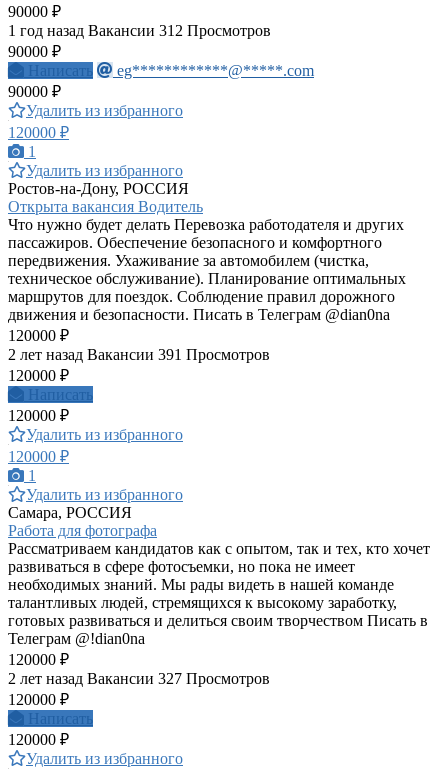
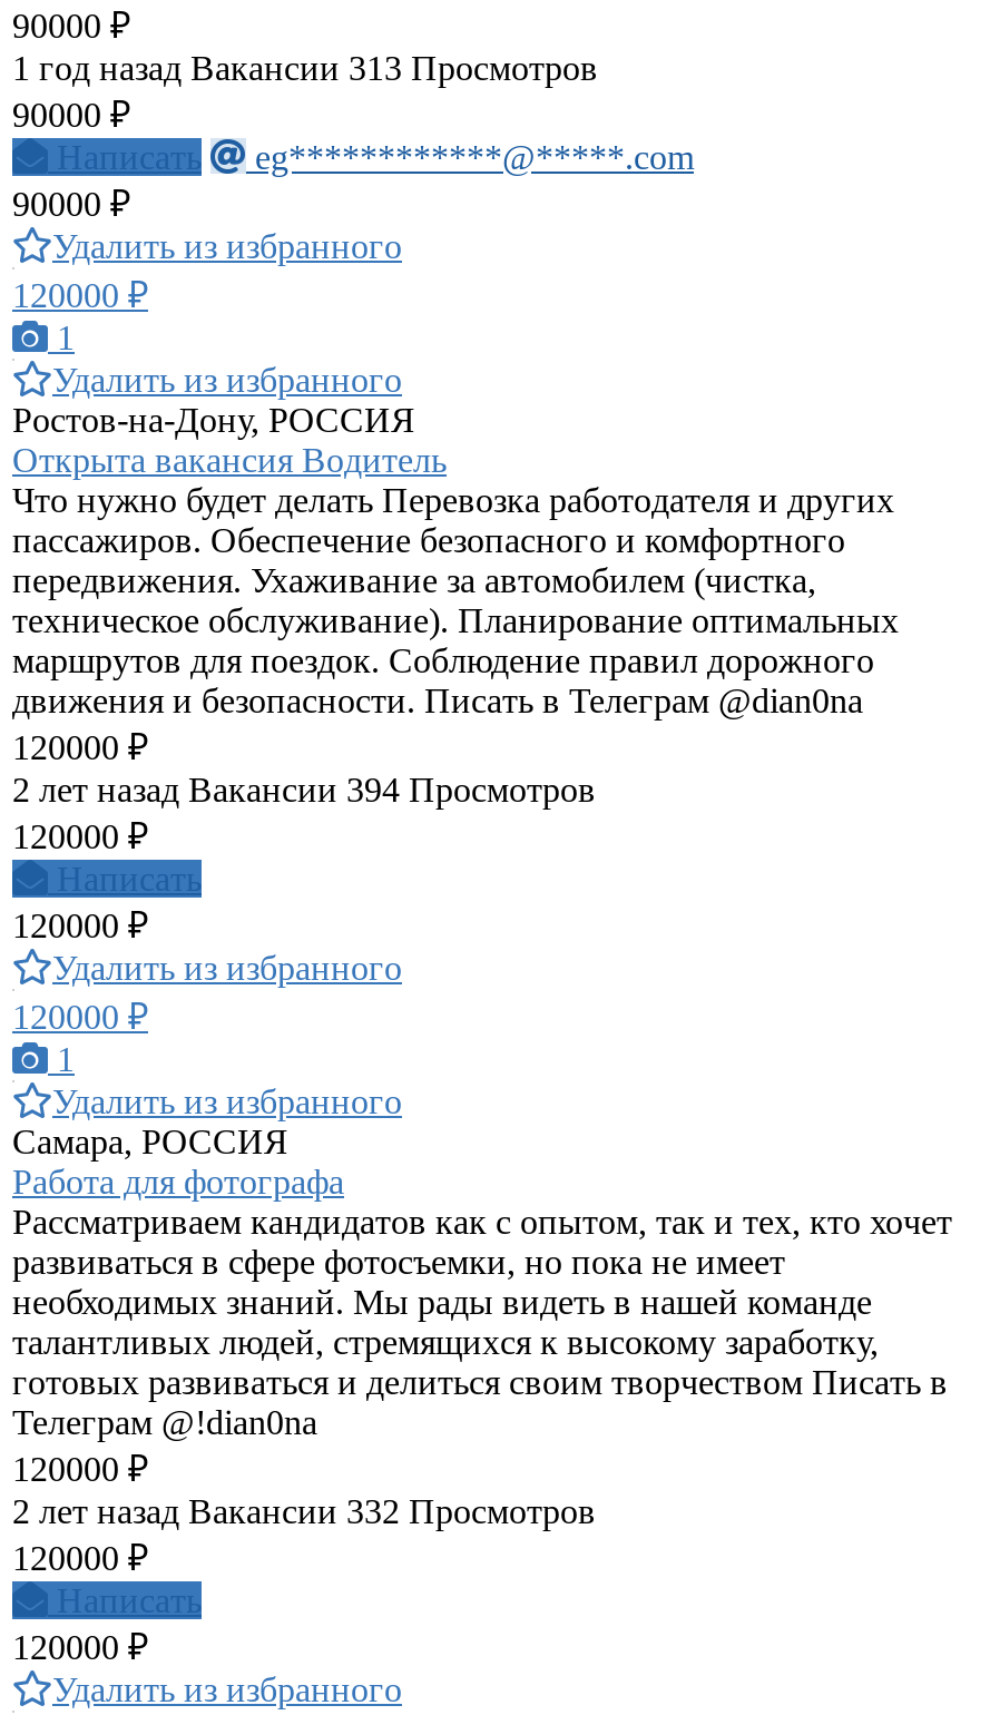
- 1 год назад Вакансии 312 Просмотров
+ 1 год назад Вакансии 313 Просмотров

- 2 лет назад Вакансии 391 Просмотров
+ 2 лет назад Вакансии 394 Просмотров

- 2 лет назад Вакансии 327 Просмотров
+ 2 лет назад Вакансии 332 Просмотров
